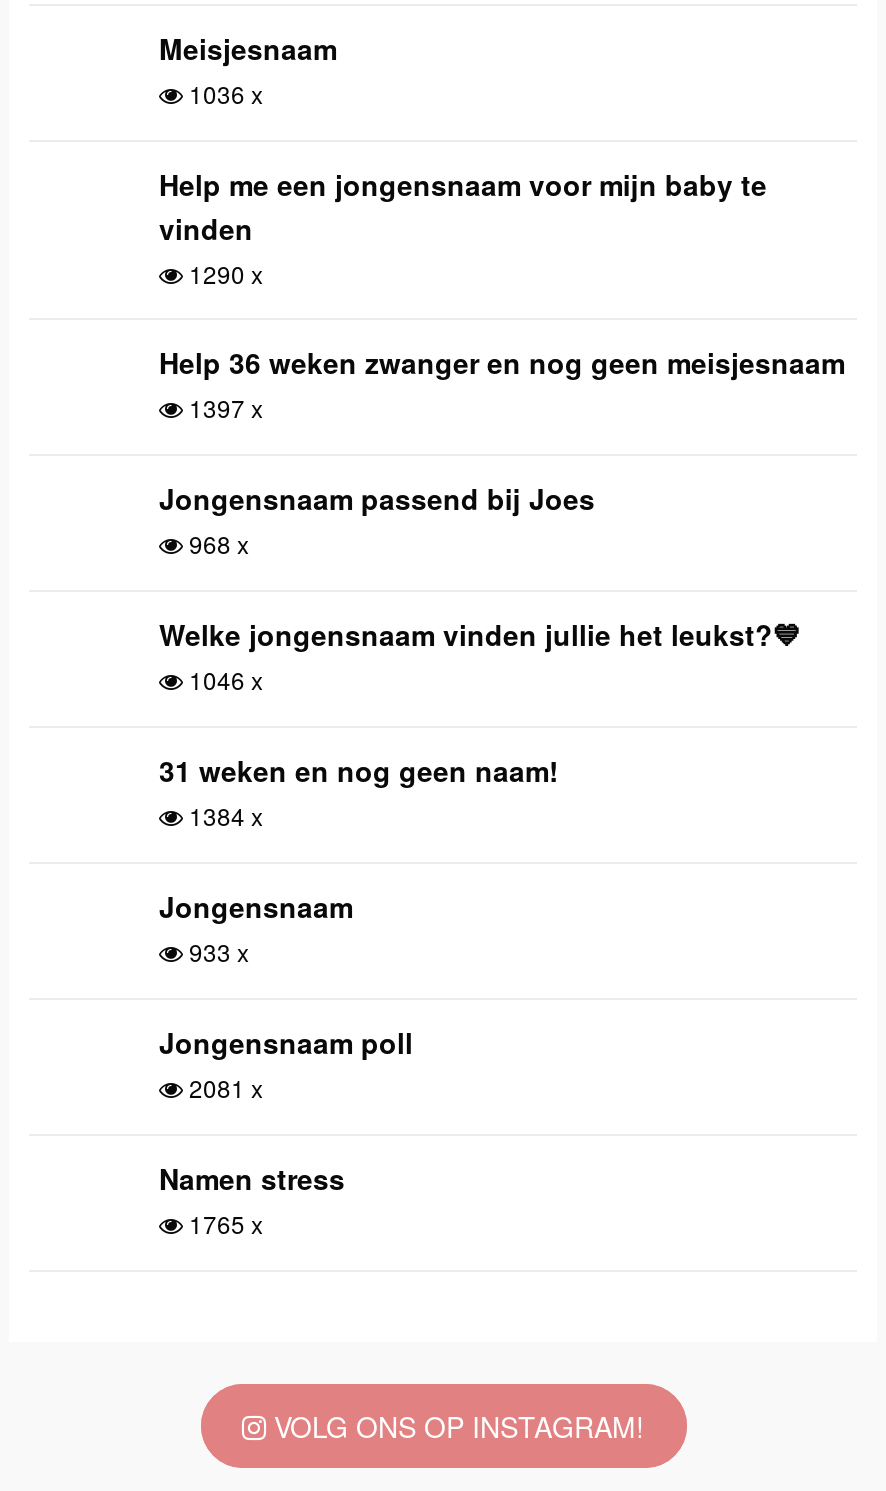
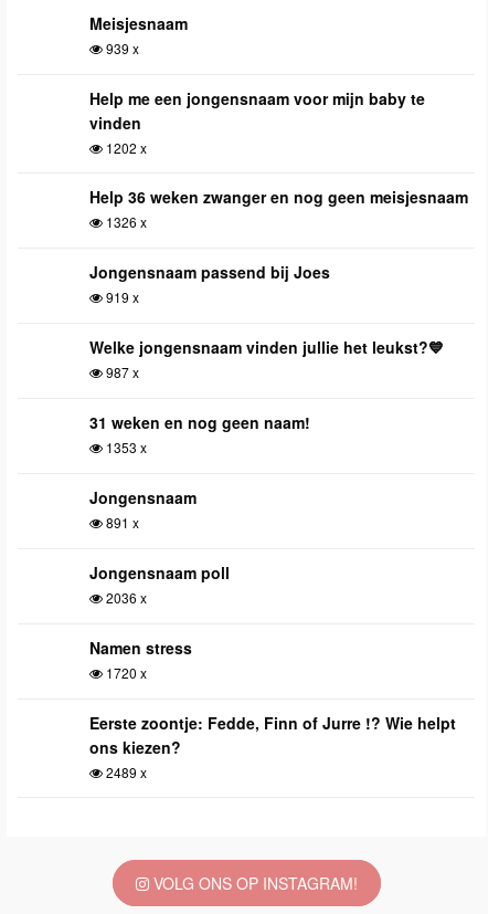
- 1036 x
+ 939 x

- 1290 x
+ 1202 x

- 1397 x
+ 1326 x

- 968 x
+ 919 x

- 1046 x
+ 987 x

- 1384 x
+ 1353 x

- 933 x
+ 891 x

- 2081 x
+ 2036 x

- 1765 x
+ 1720 x
+ Eerste zoontje: Fedde, Finn of Jurre !? Wie helpt
+ ons kiezen?
+ 2489 x
